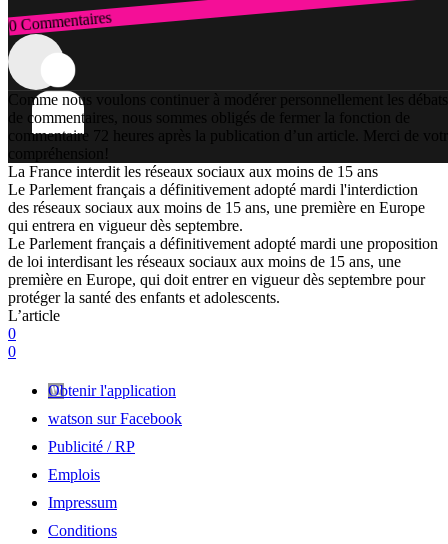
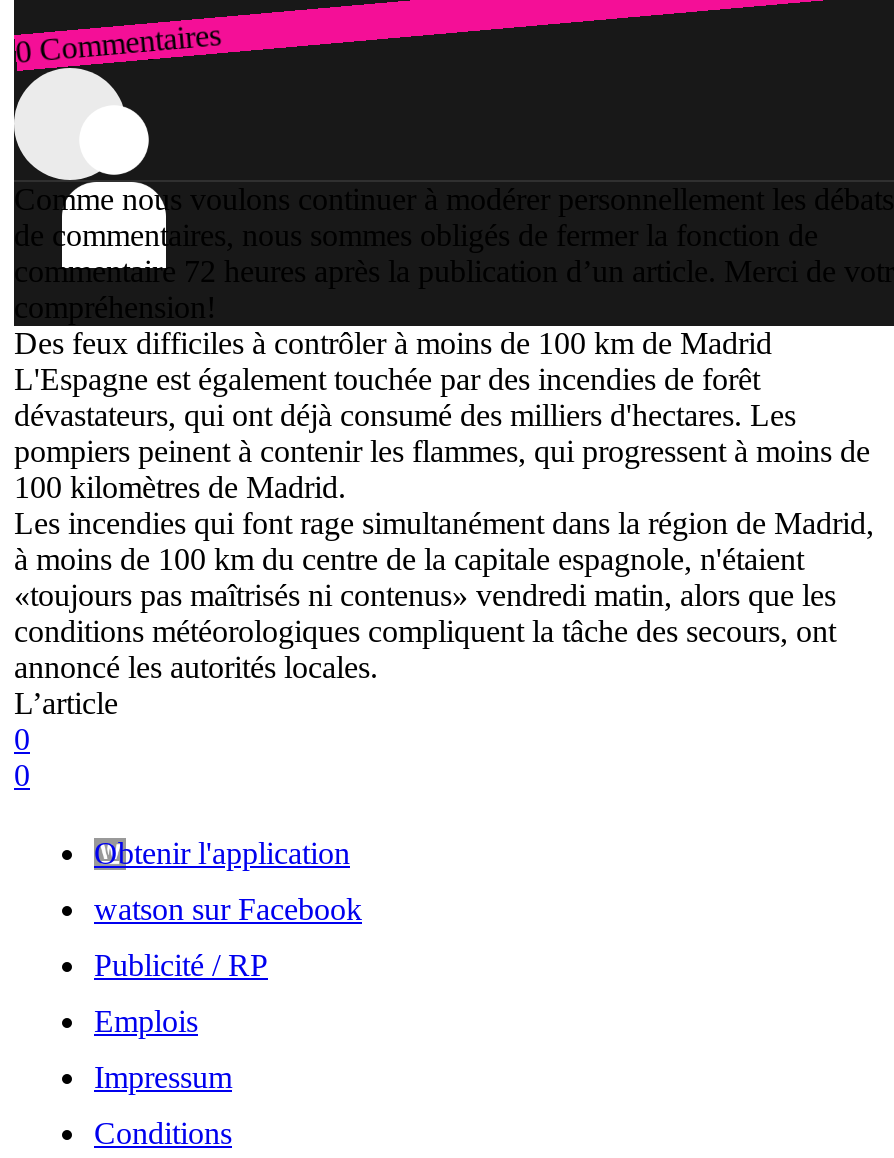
- La France interdit les réseaux sociaux aux moins de 15 ans
- Le Parlement français a définitivement adopté mardi l'interdiction
- des réseaux sociaux aux moins de 15 ans, une première en Europe
- qui entrera en vigueur dès septembre.
- Le Parlement français a définitivement adopté mardi une proposition
- de loi interdisant les réseaux sociaux aux moins de 15 ans, une
- première en Europe, qui doit entrer en vigueur dès septembre pour
- protéger la santé des enfants et adolescents.
+ Des feux difficiles à contrôler à moins de 100 km de Madrid
+ L'Espagne est également touchée par des incendies de forêt
+ dévastateurs, qui ont déjà consumé des milliers d'hectares. Les
+ pompiers peinent à contenir les flammes, qui progressent à moins de
+ 100 kilomètres de Madrid.
+ Les incendies qui font rage simultanément dans la région de Madrid,
+ à moins de 100 km du centre de la capitale espagnole, n'étaient
+ «toujours pas maîtrisés ni contenus» vendredi matin, alors que les
+ conditions météorologiques compliquent la tâche des secours, ont
+ annoncé les autorités locales.
